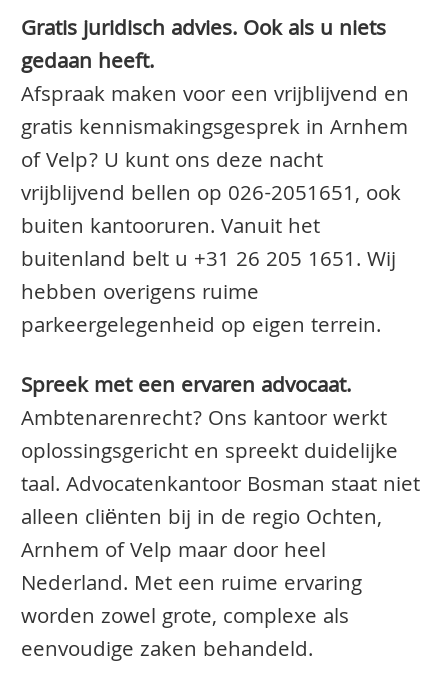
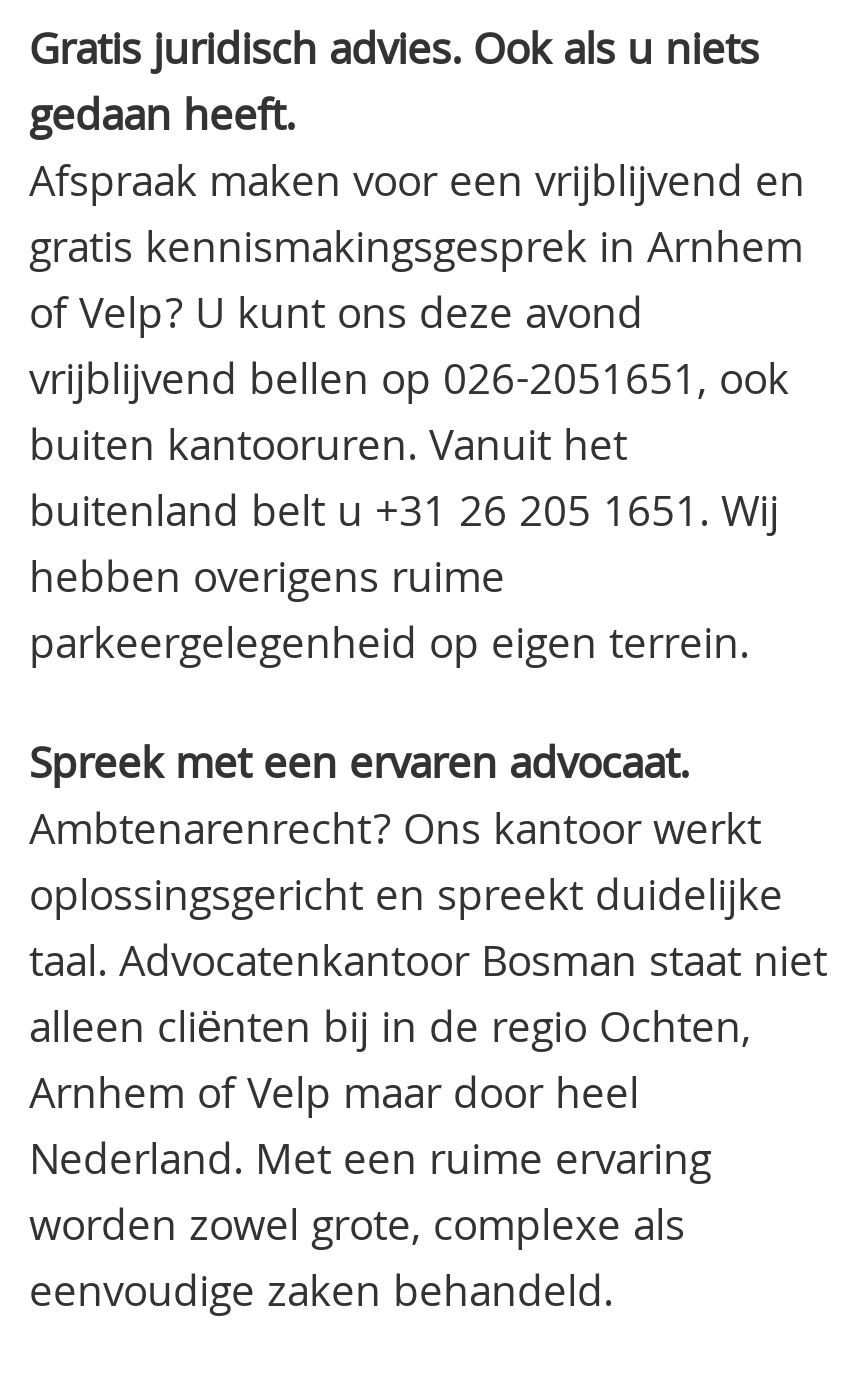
- of Velp? U kunt ons deze nacht
+ of Velp? U kunt ons deze avond
